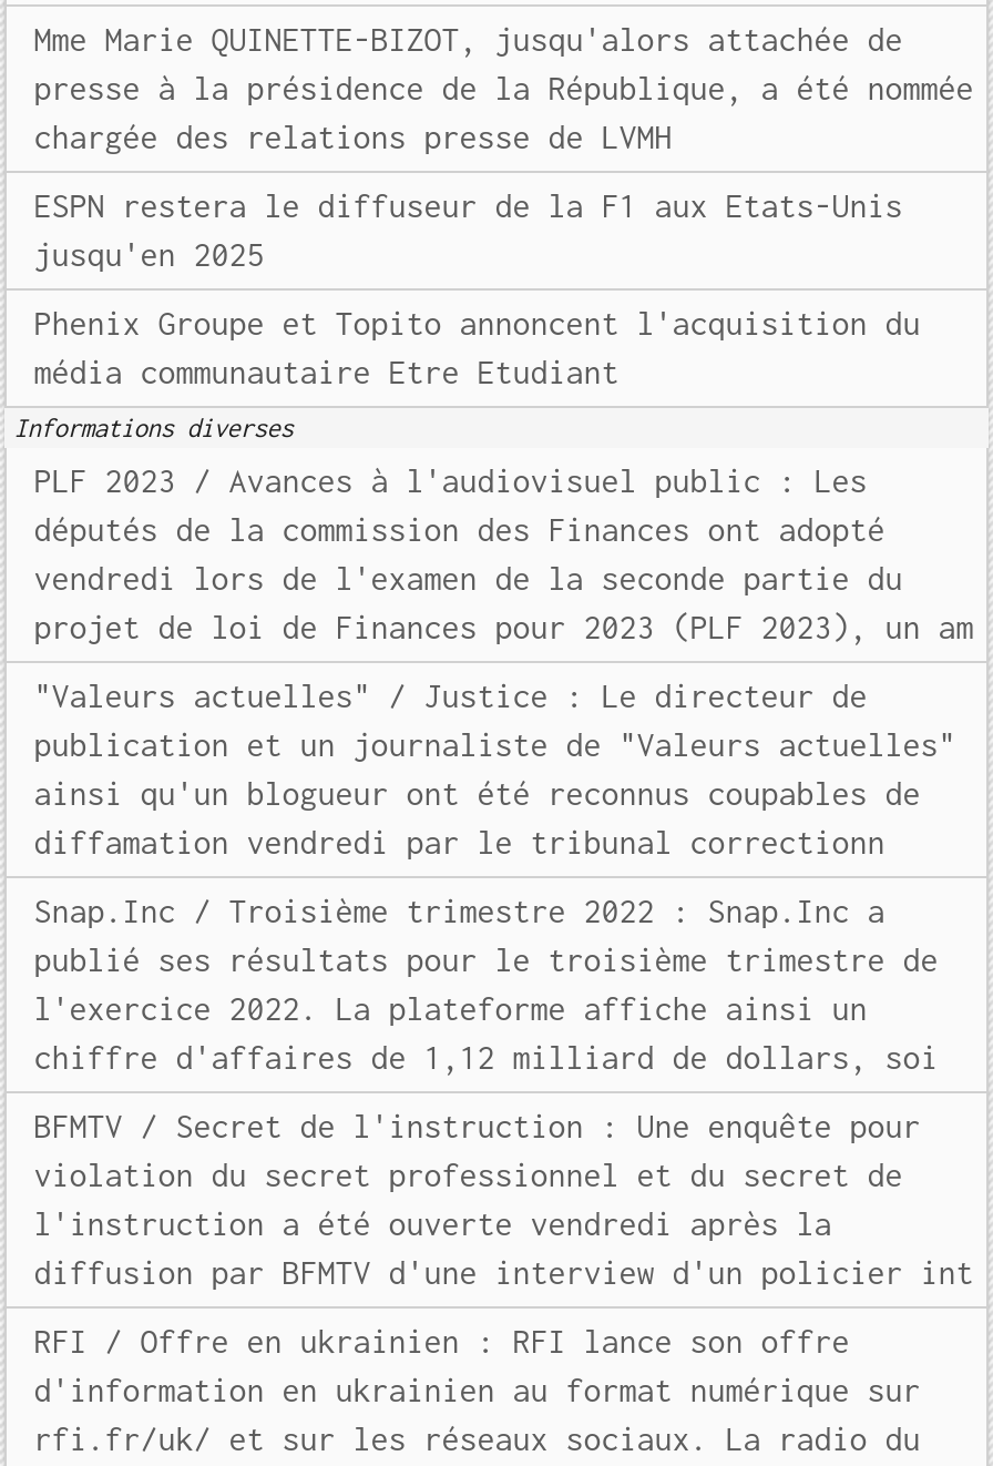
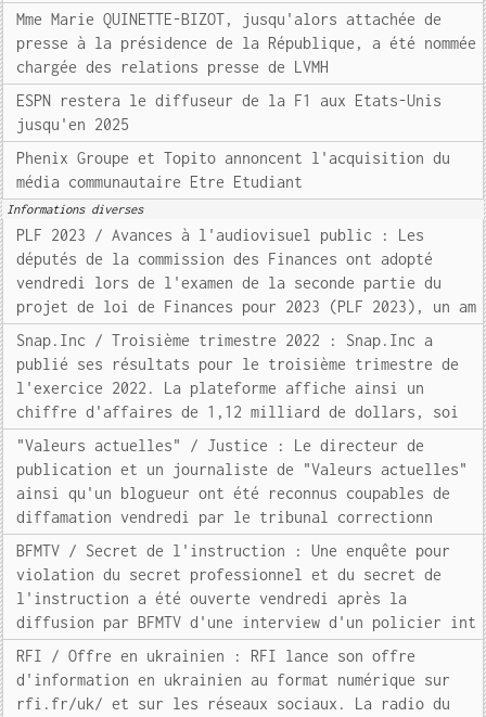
moved down: "Valeurs actuelles" / Justice : Le directeur de | publication et un journaliste de "Valeurs actuelles" | ainsi qu'un blogueur ont été reconnus coupables de | diffamation vendredi par le tribunal correctionn

moved up: Snap.Inc / Troisième trimestre 2022 : Snap.Inc a | publié ses résultats pour le troisième trimestre de | l'exercice 2022. La plateforme affiche ainsi un | chiffre d'affaires de 1,12 milliard de dollars, soi
